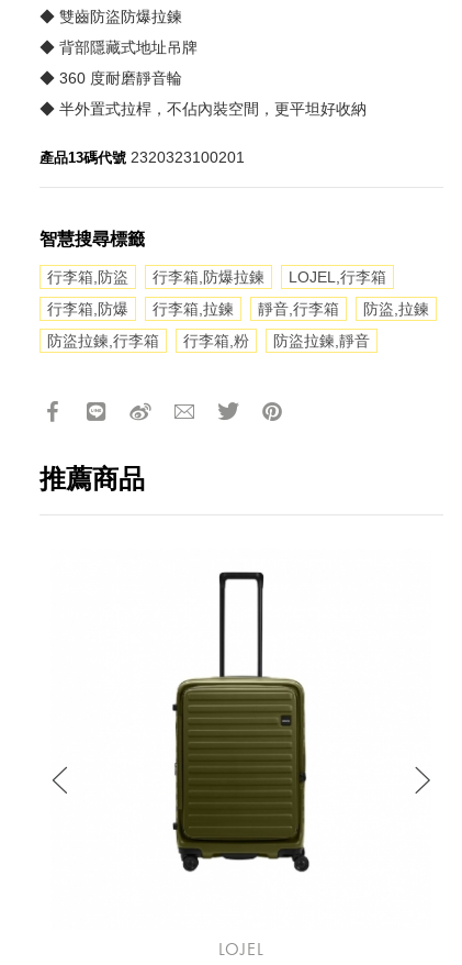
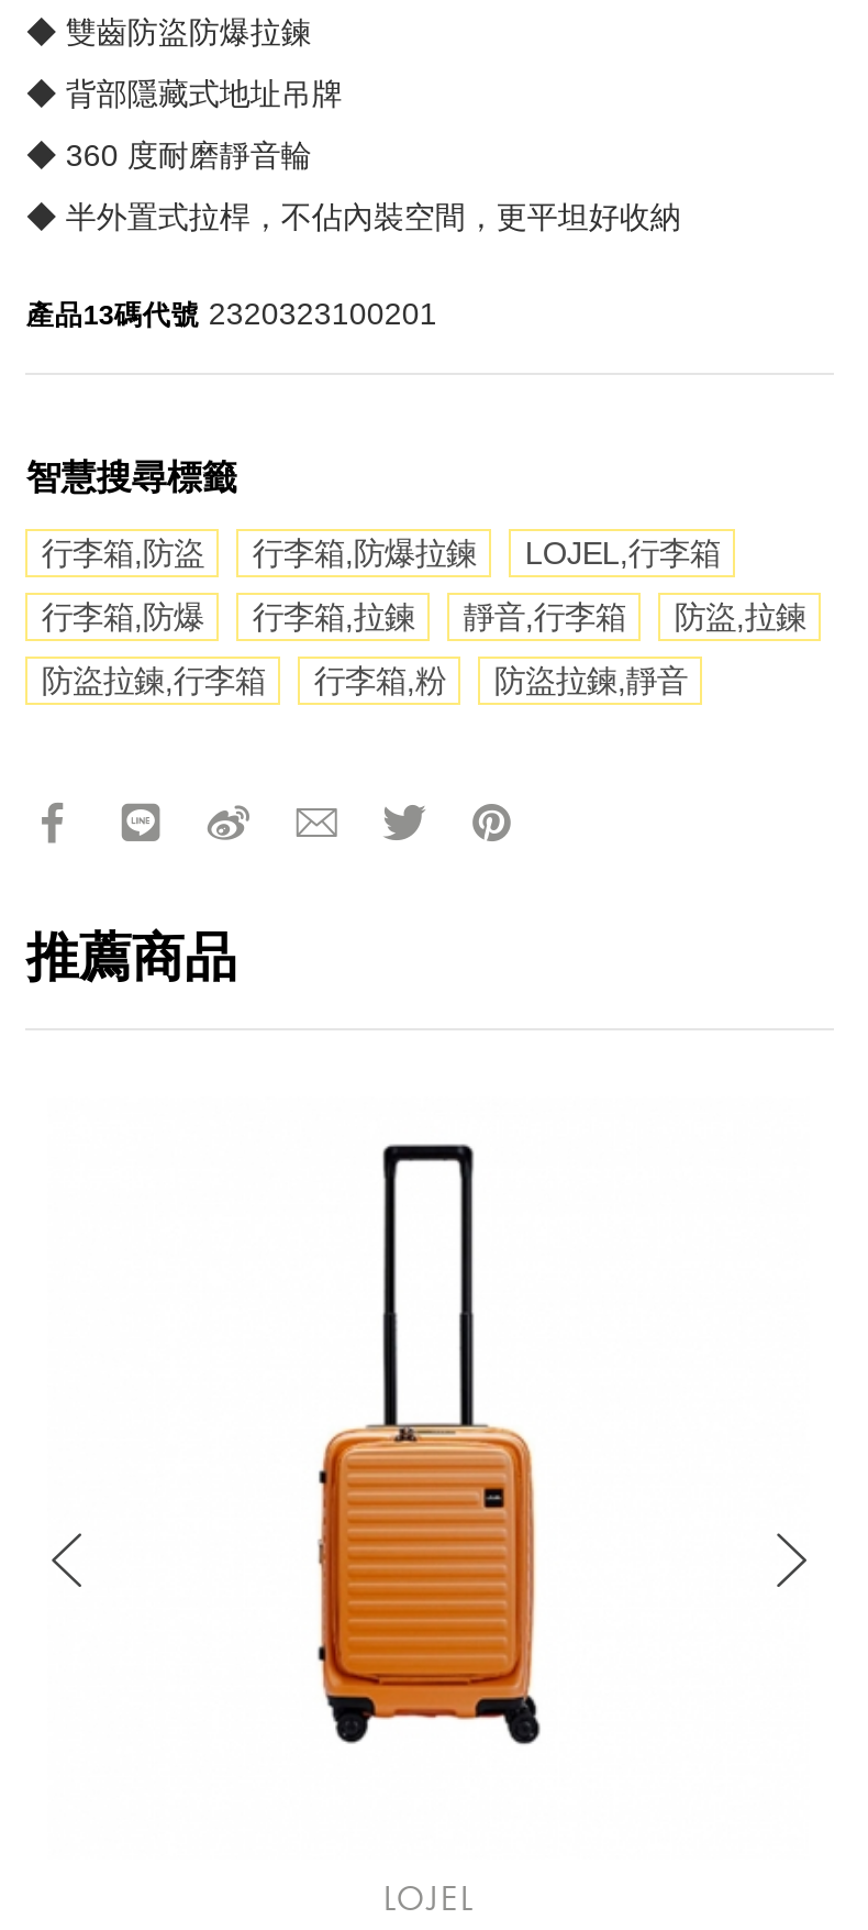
- [image]
+ [image]
